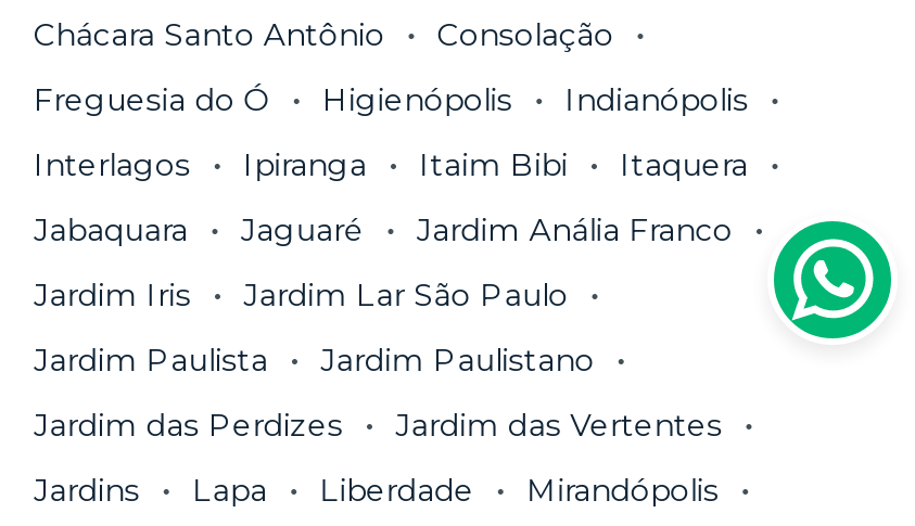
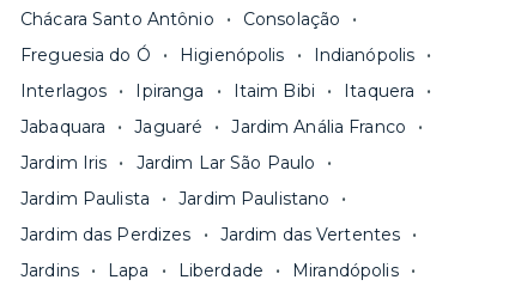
- [image]
